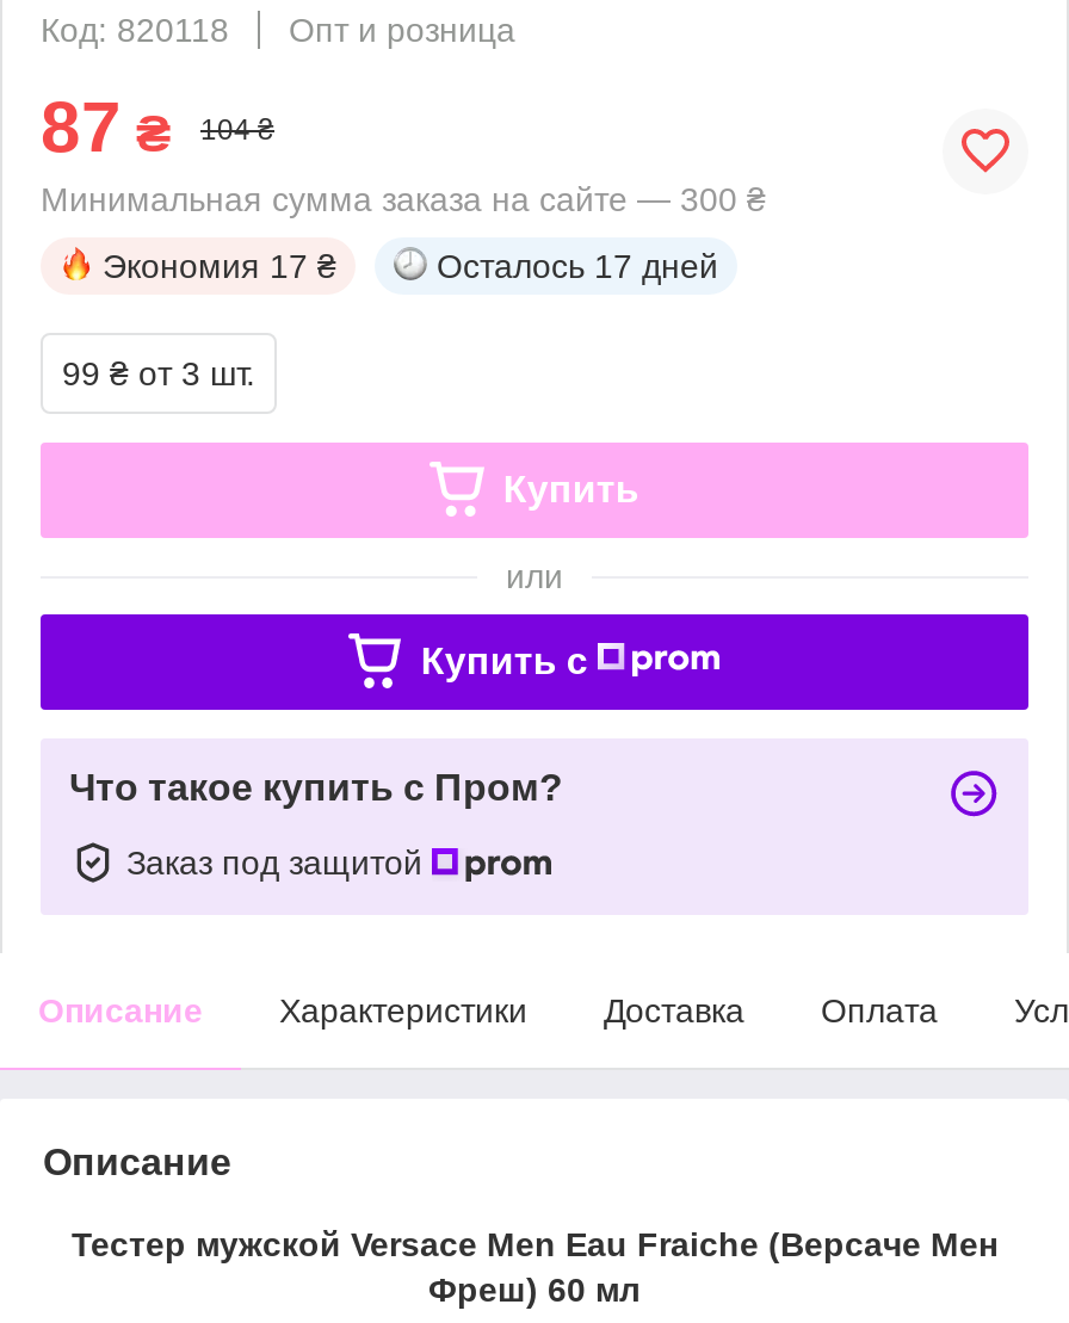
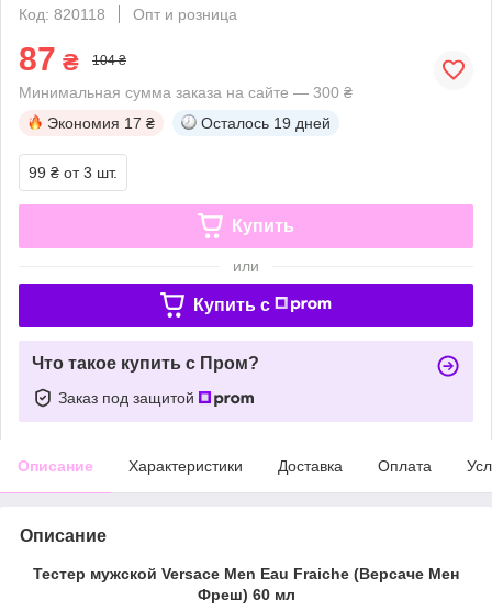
- Осталось 17 дней
+ Осталось 19 дней
